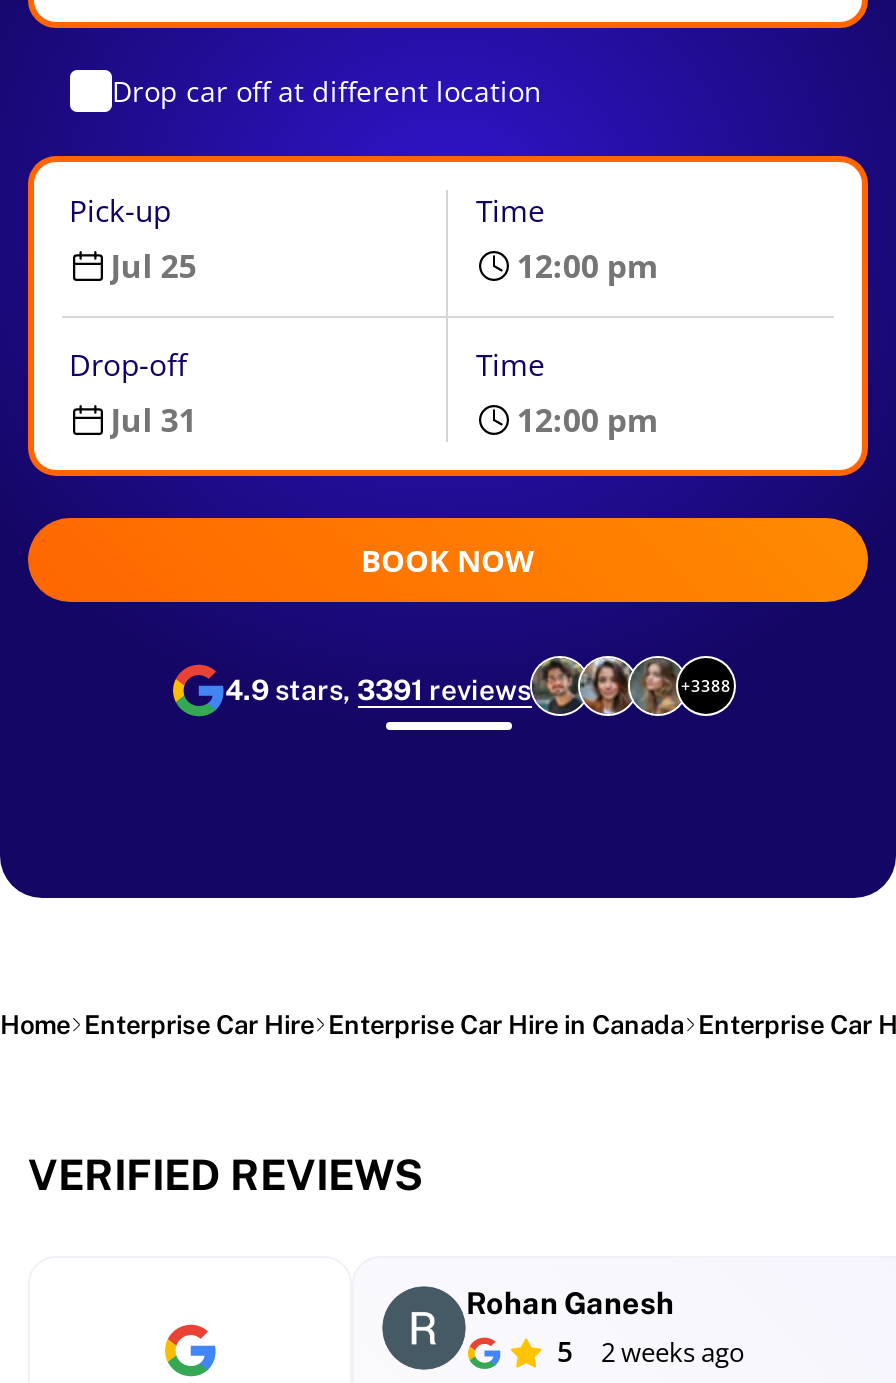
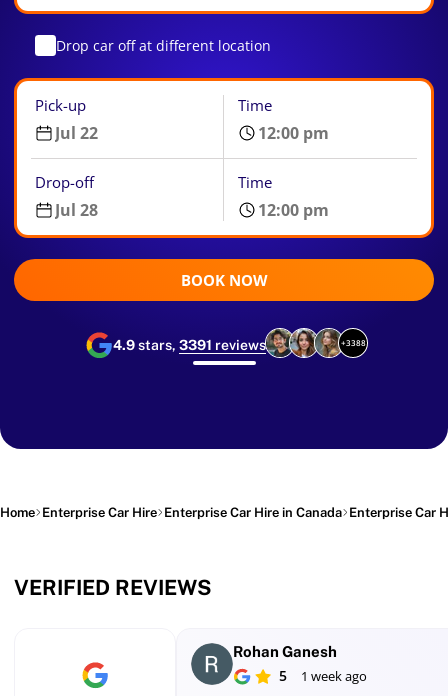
- 5 2 weeks ago
+ 5 1 week ago
